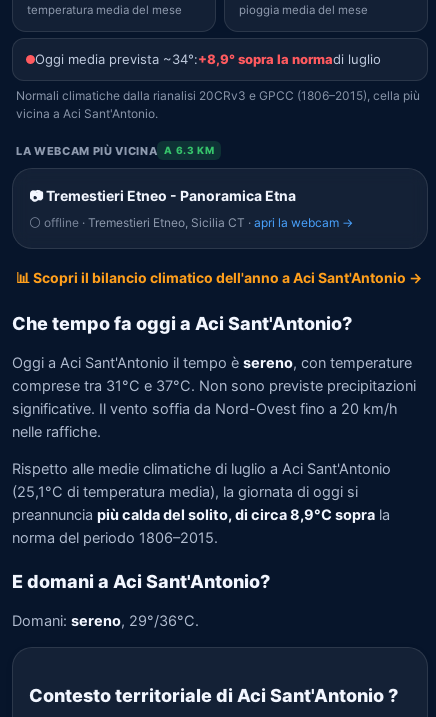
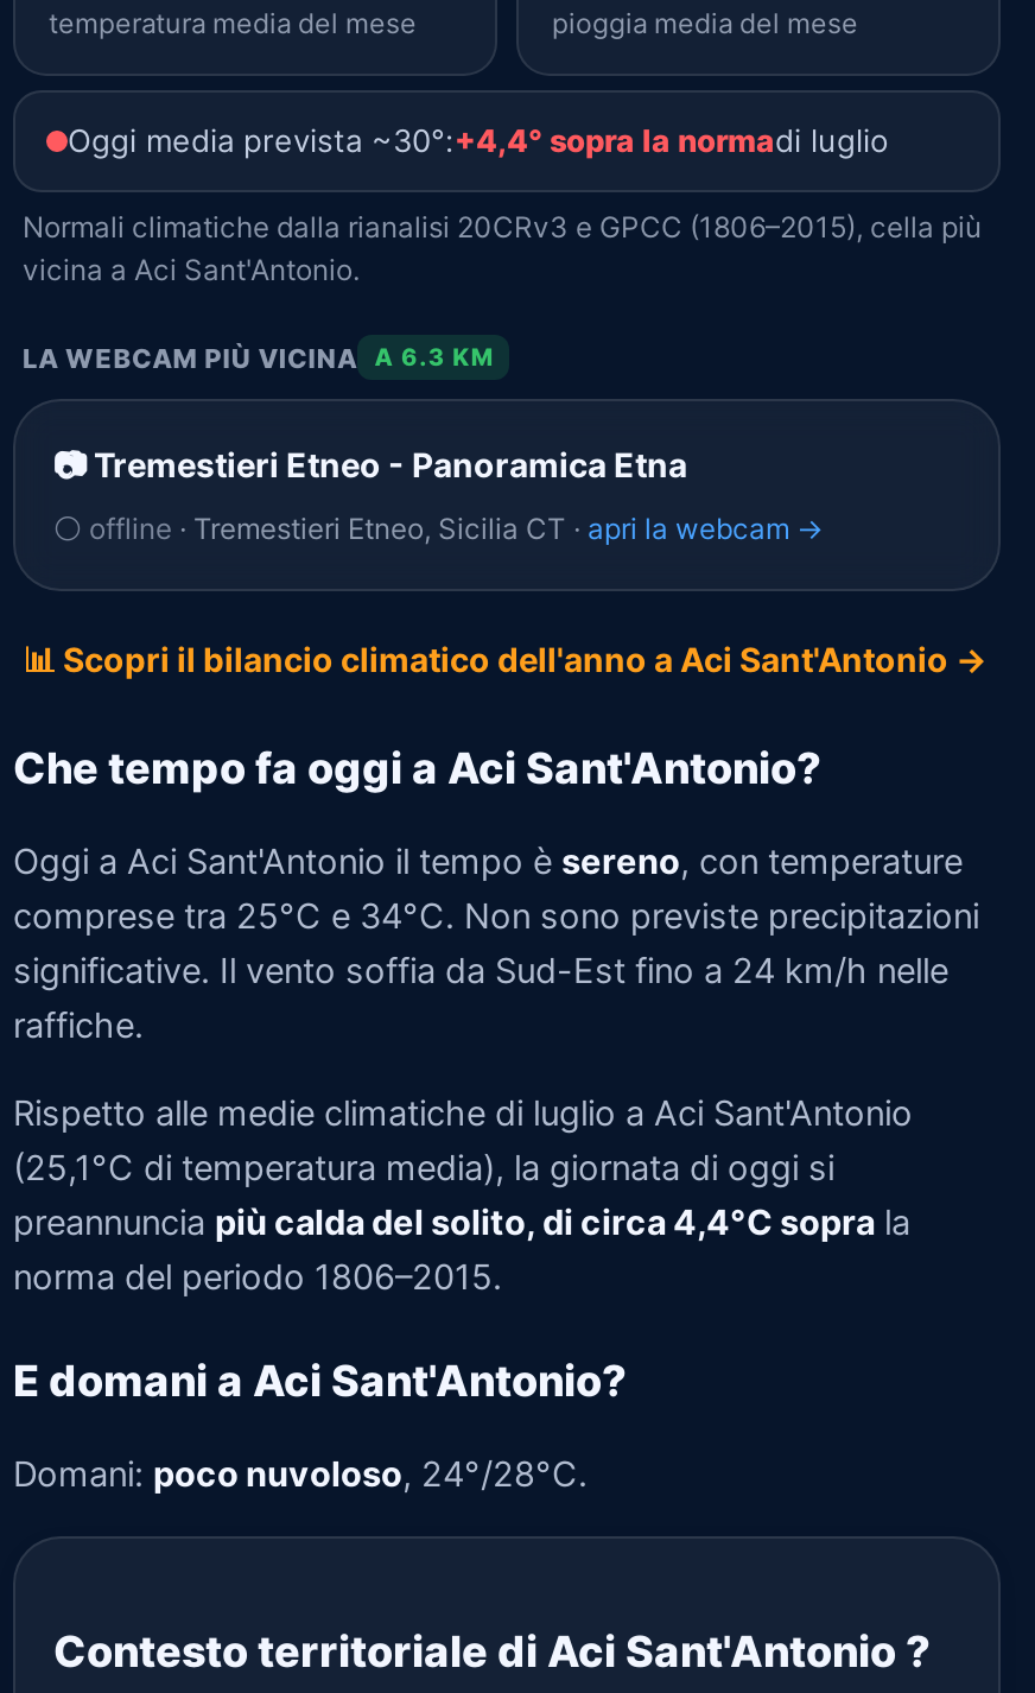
- Oggi media prevista ~34°:+8,9° sopra la normadi luglio
+ Oggi media prevista ~30°:+4,4° sopra la normadi luglio

- comprese tra 31°C e 37°C. Non sono previste precipitazioni
- significative. Il vento soffia da Nord-Ovest fino a 20 km/h
- nelle raffiche.
+ comprese tra 25°C e 34°C. Non sono previste precipitazioni
+ significative. Il vento soffia da Sud-Est fino a 24 km/h nelle
+ raffiche.

- preannuncia più calda del solito, di circa 8,9°C sopra la
+ preannuncia più calda del solito, di circa 4,4°C sopra la

- Domani: sereno, 29°/36°C.
+ Domani: poco nuvoloso, 24°/28°C.
